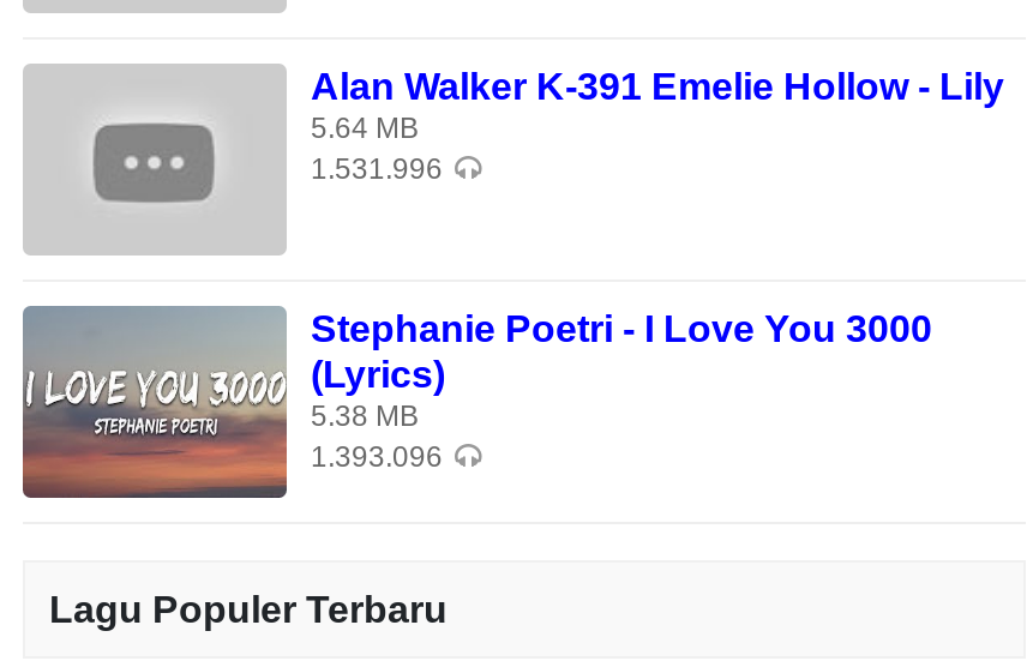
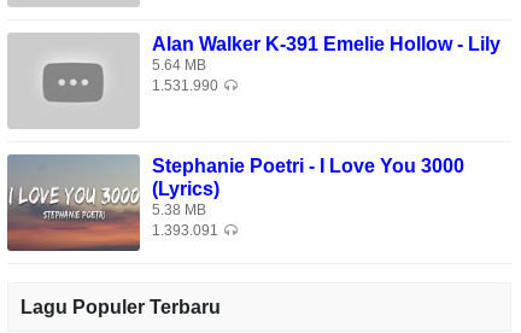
- 1.531.996
+ 1.531.990

- 1.393.096
+ 1.393.091
